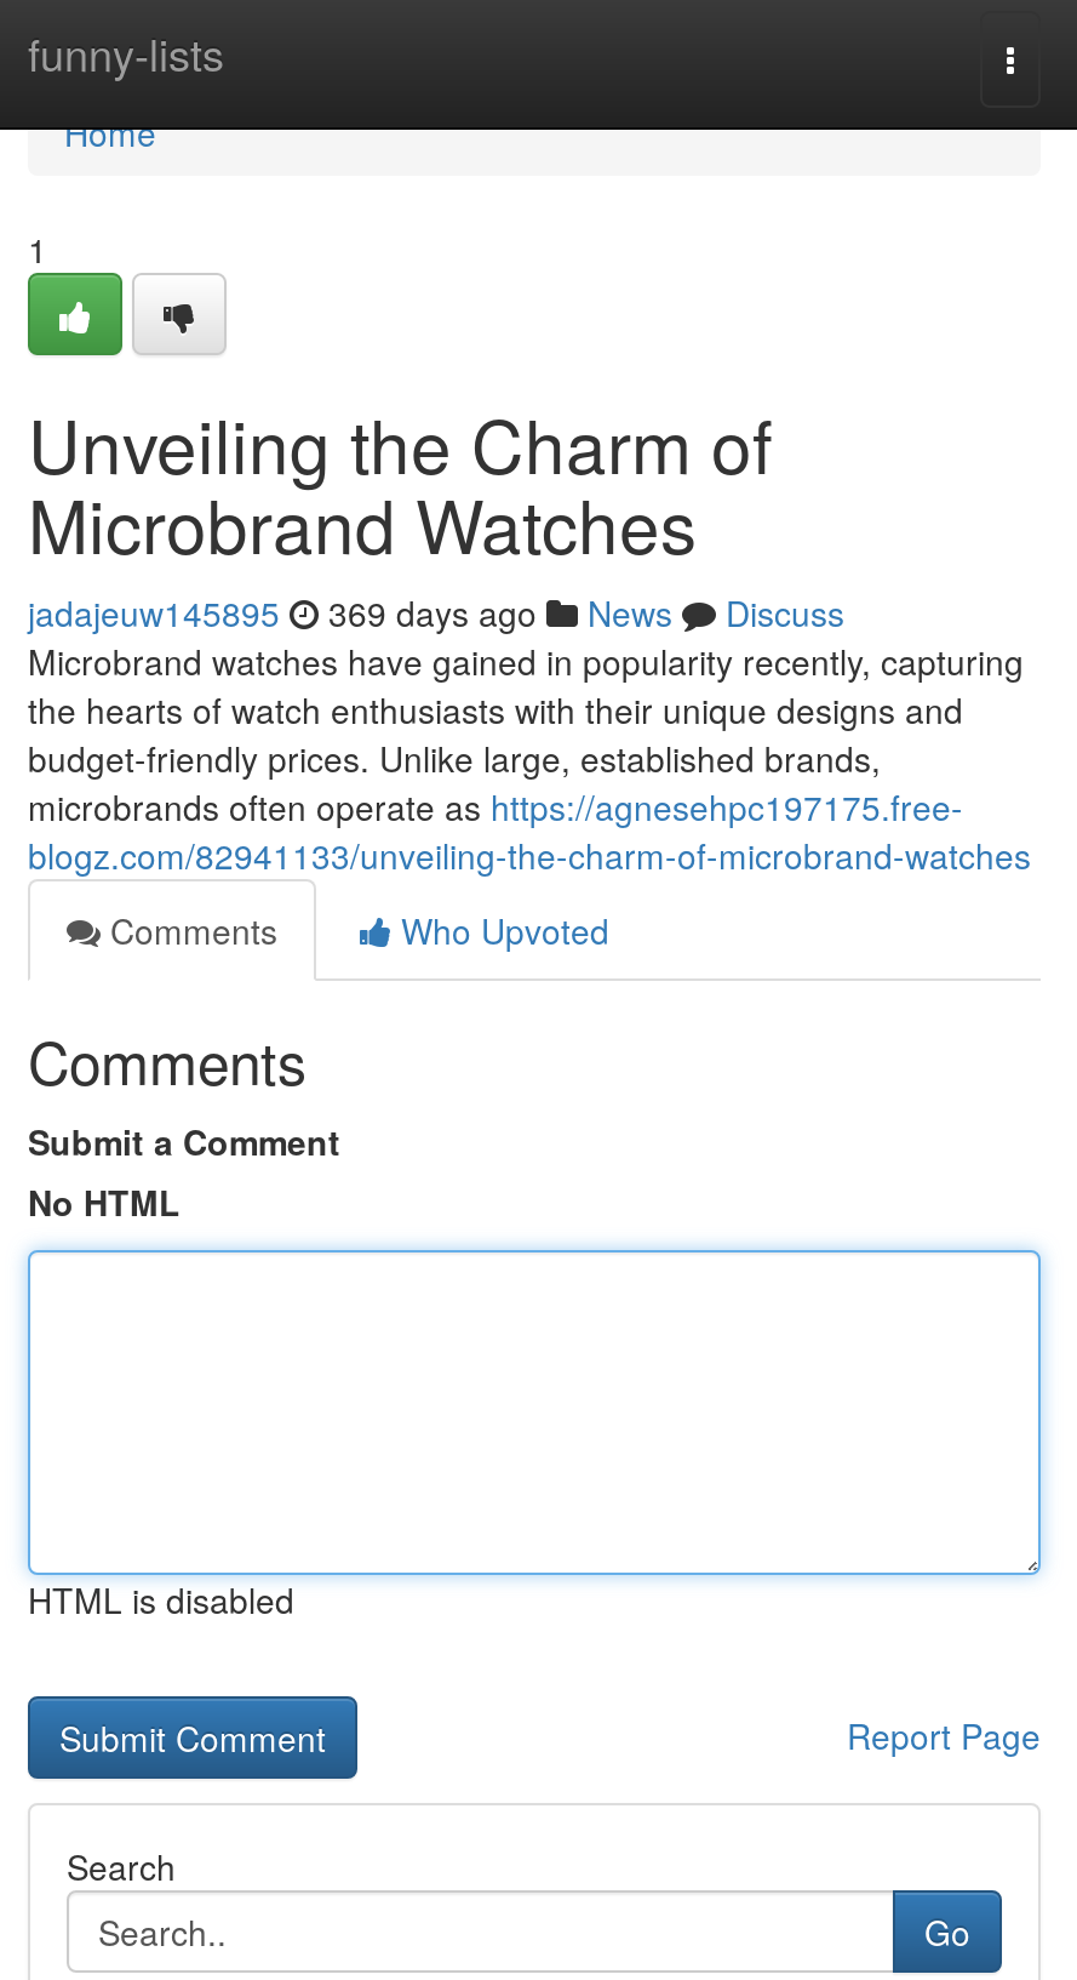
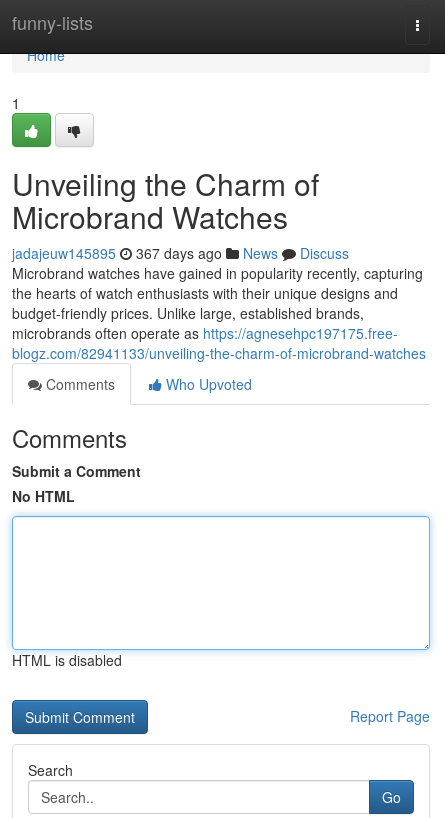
- jadajeuw145895 369 days ago News Discuss
+ jadajeuw145895 367 days ago News Discuss
